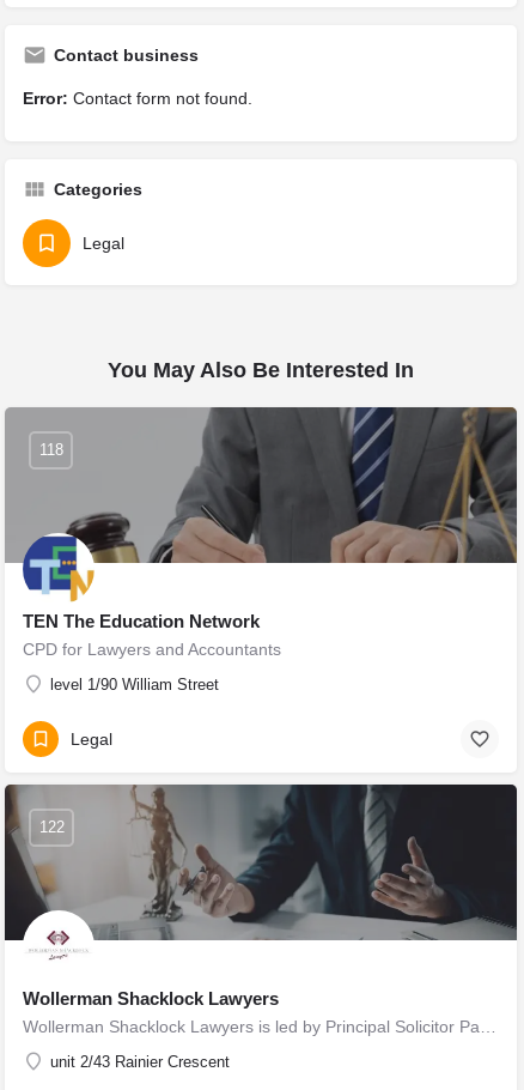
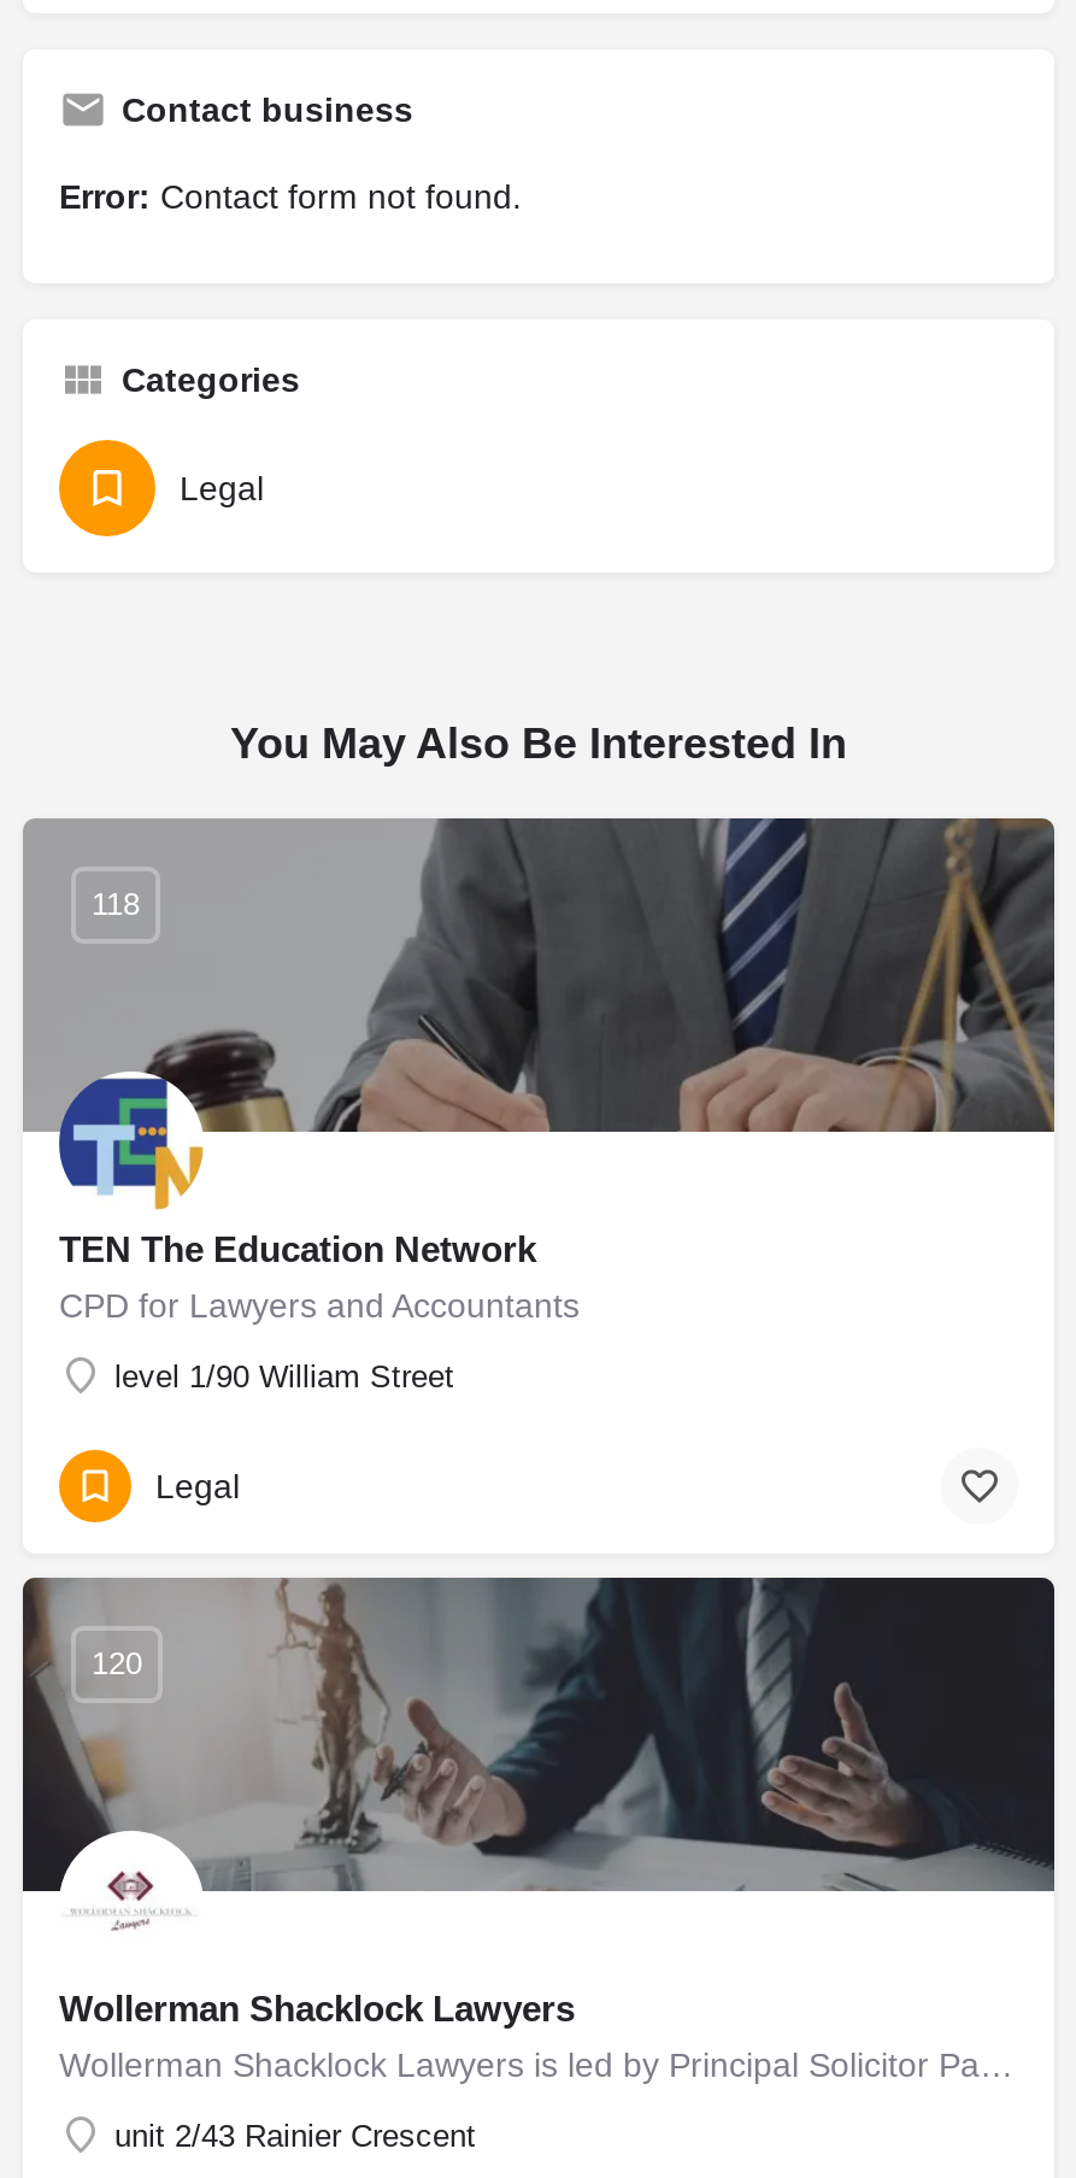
- 122
+ 120
